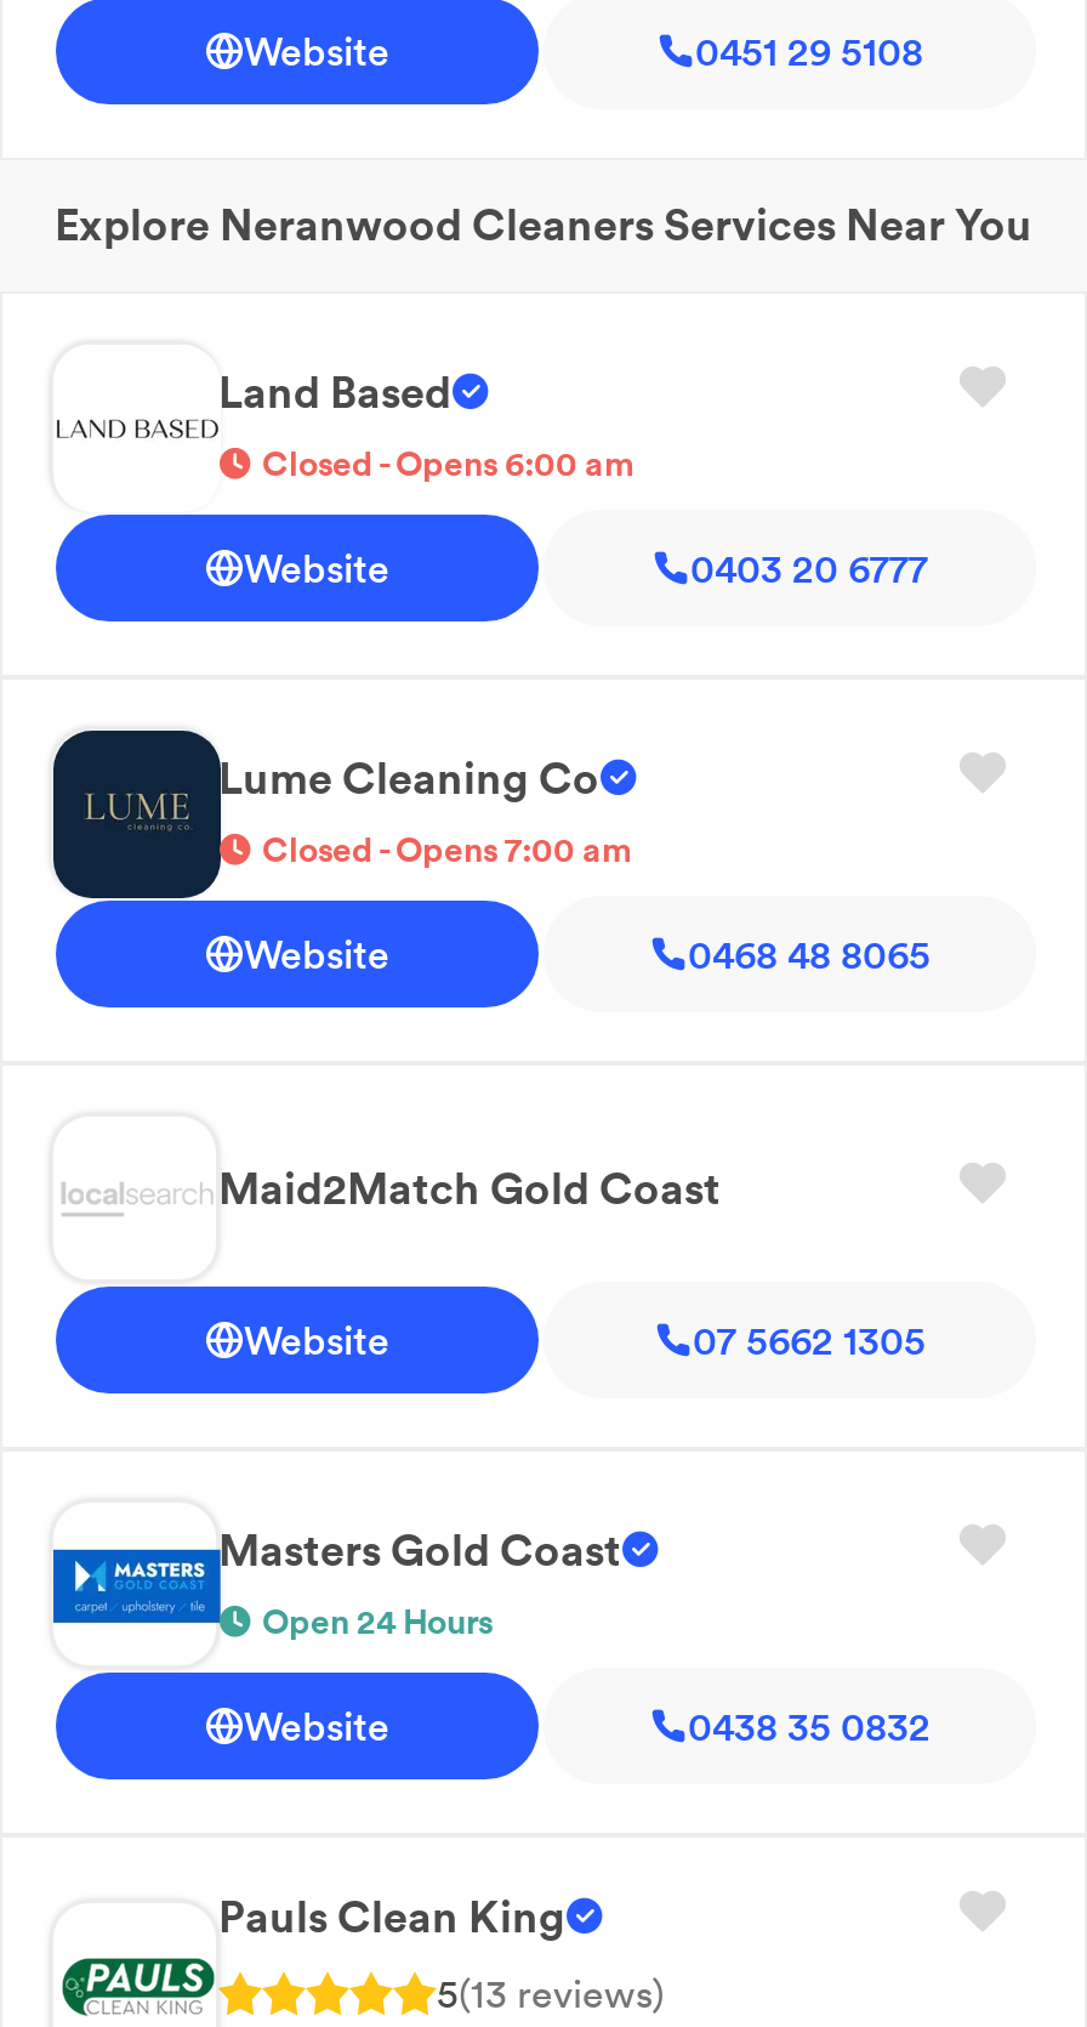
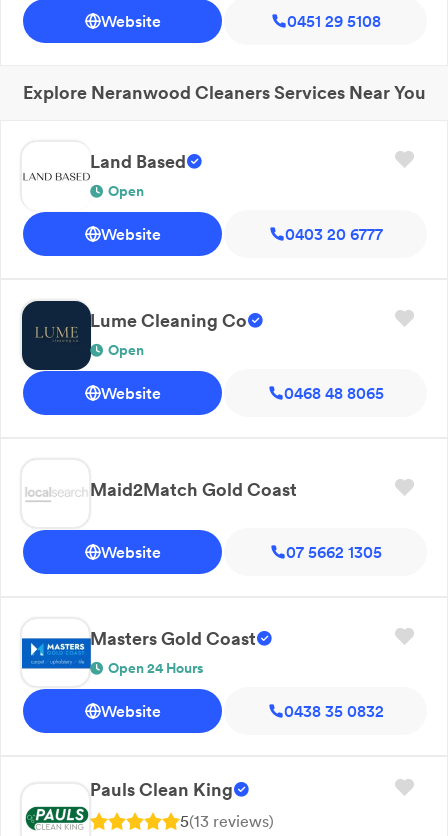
- Closed - Opens 6:00 am
+ Open

- Closed - Opens 7:00 am
+ Open
